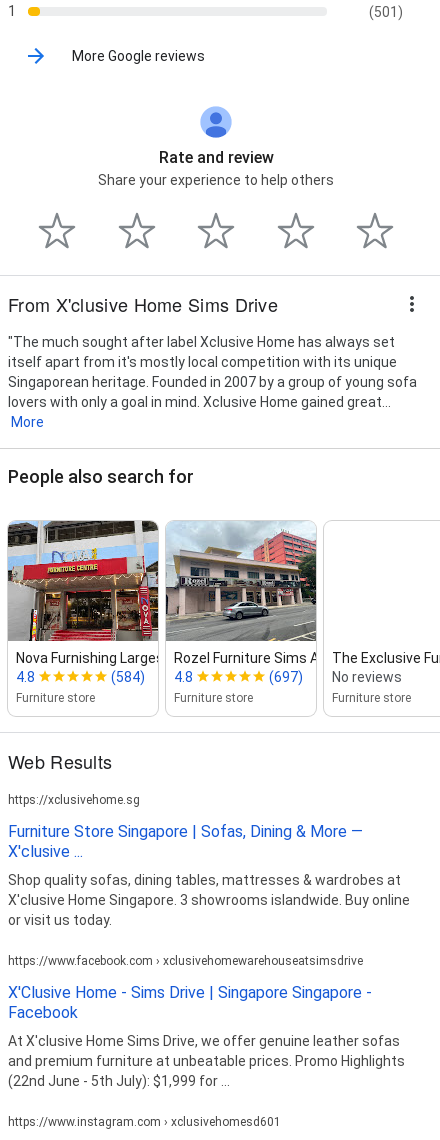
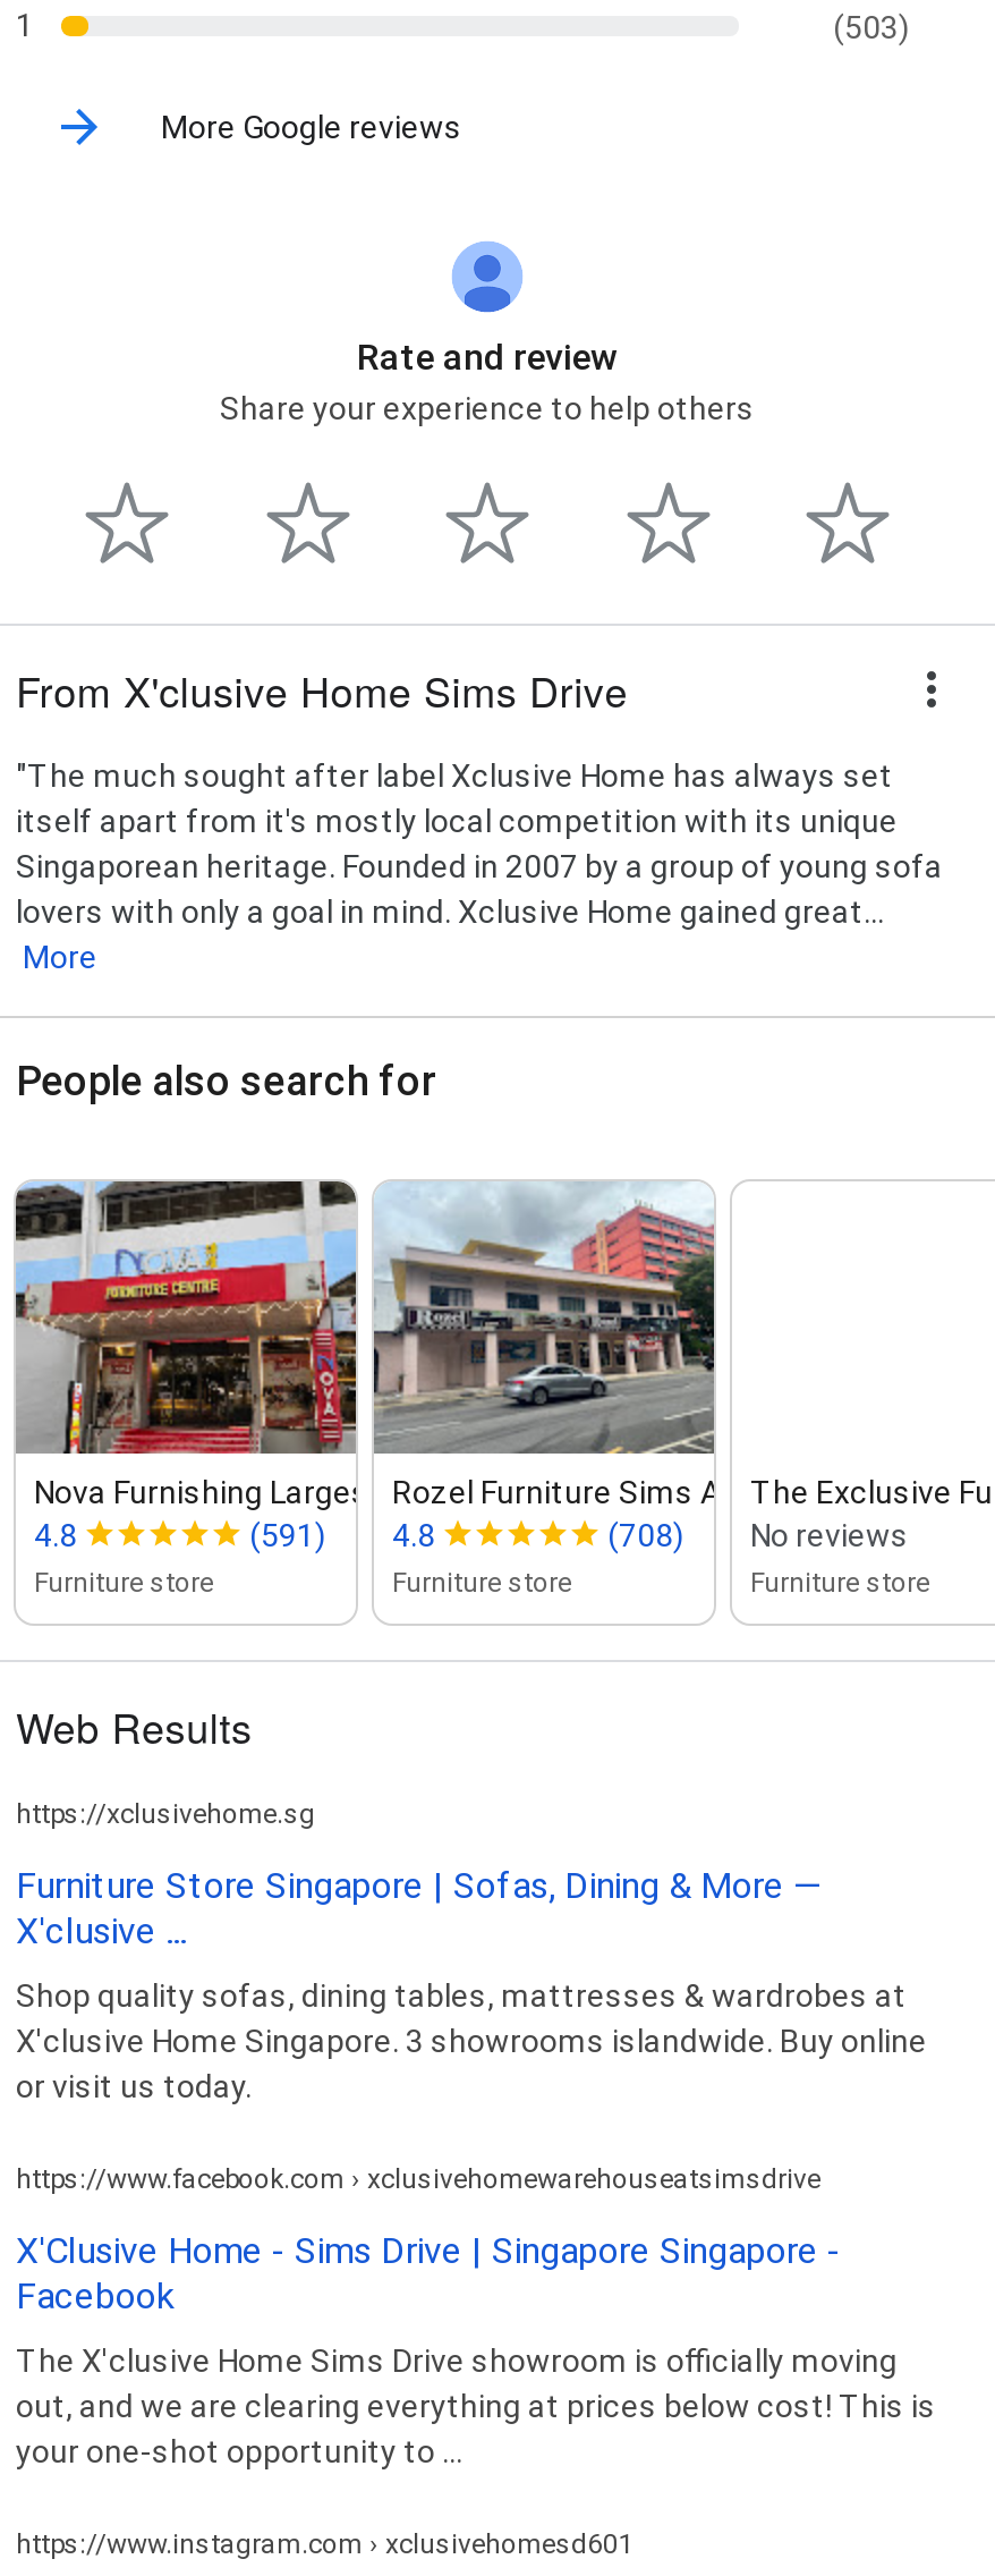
- (501)
+ (503)

- (584) 4.8
+ (591) 4.8

- (697) No reviews
+ (708) No reviews

- At X'clusive Home Sims Drive, we offer genuine leather sofas
- and premium furniture at unbeatable prices. Promo Highlights
- (22nd June - 5th July): $1,999 for ...
+ The X'clusive Home Sims Drive showroom is officially moving
+ out, and we are clearing everything at prices below cost! This is
+ your one-shot opportunity to ...
